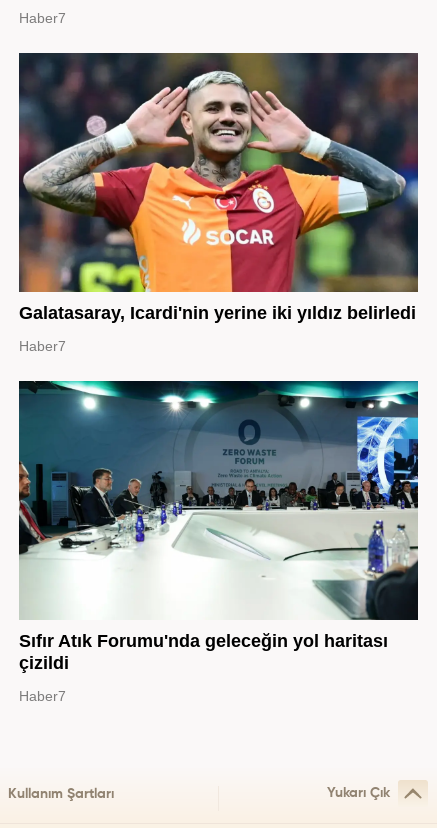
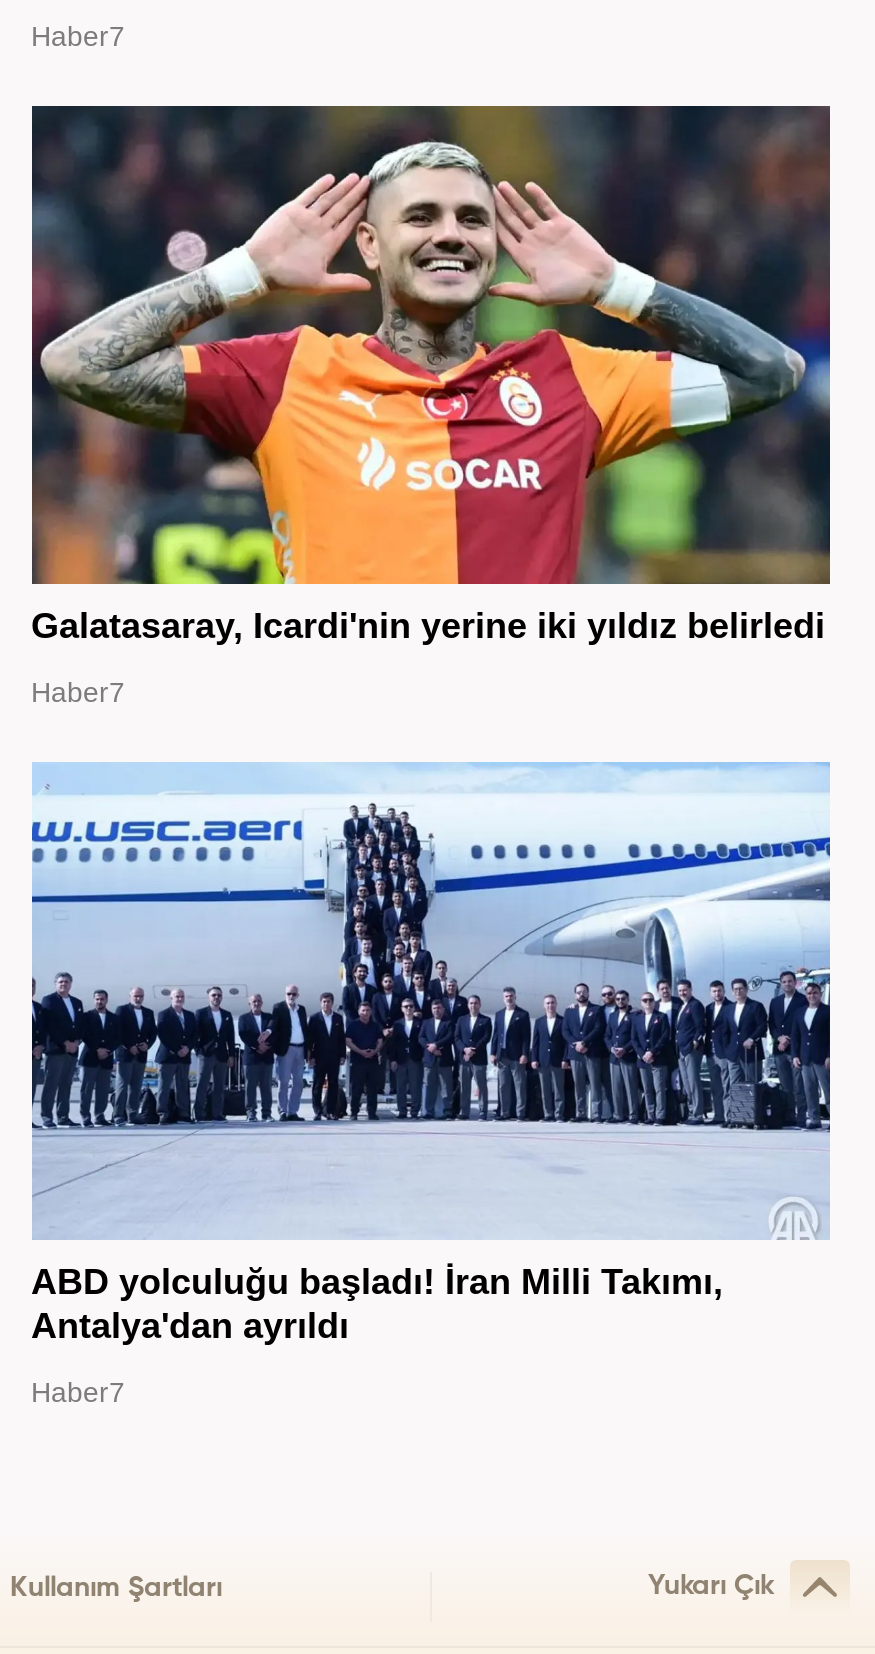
- [image]
- Sıfır Atık Forumu'nda geleceğin yol haritası
- çizildi
+ [image]
+ ABD yolculuğu başladı! İran Milli Takımı,
+ Antalya'dan ayrıldı
